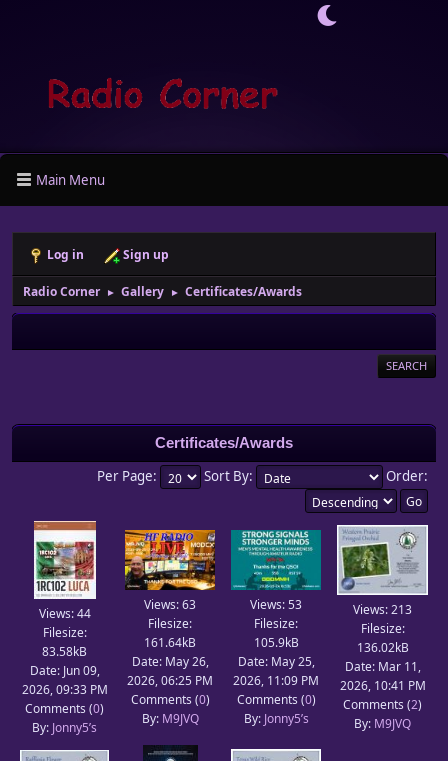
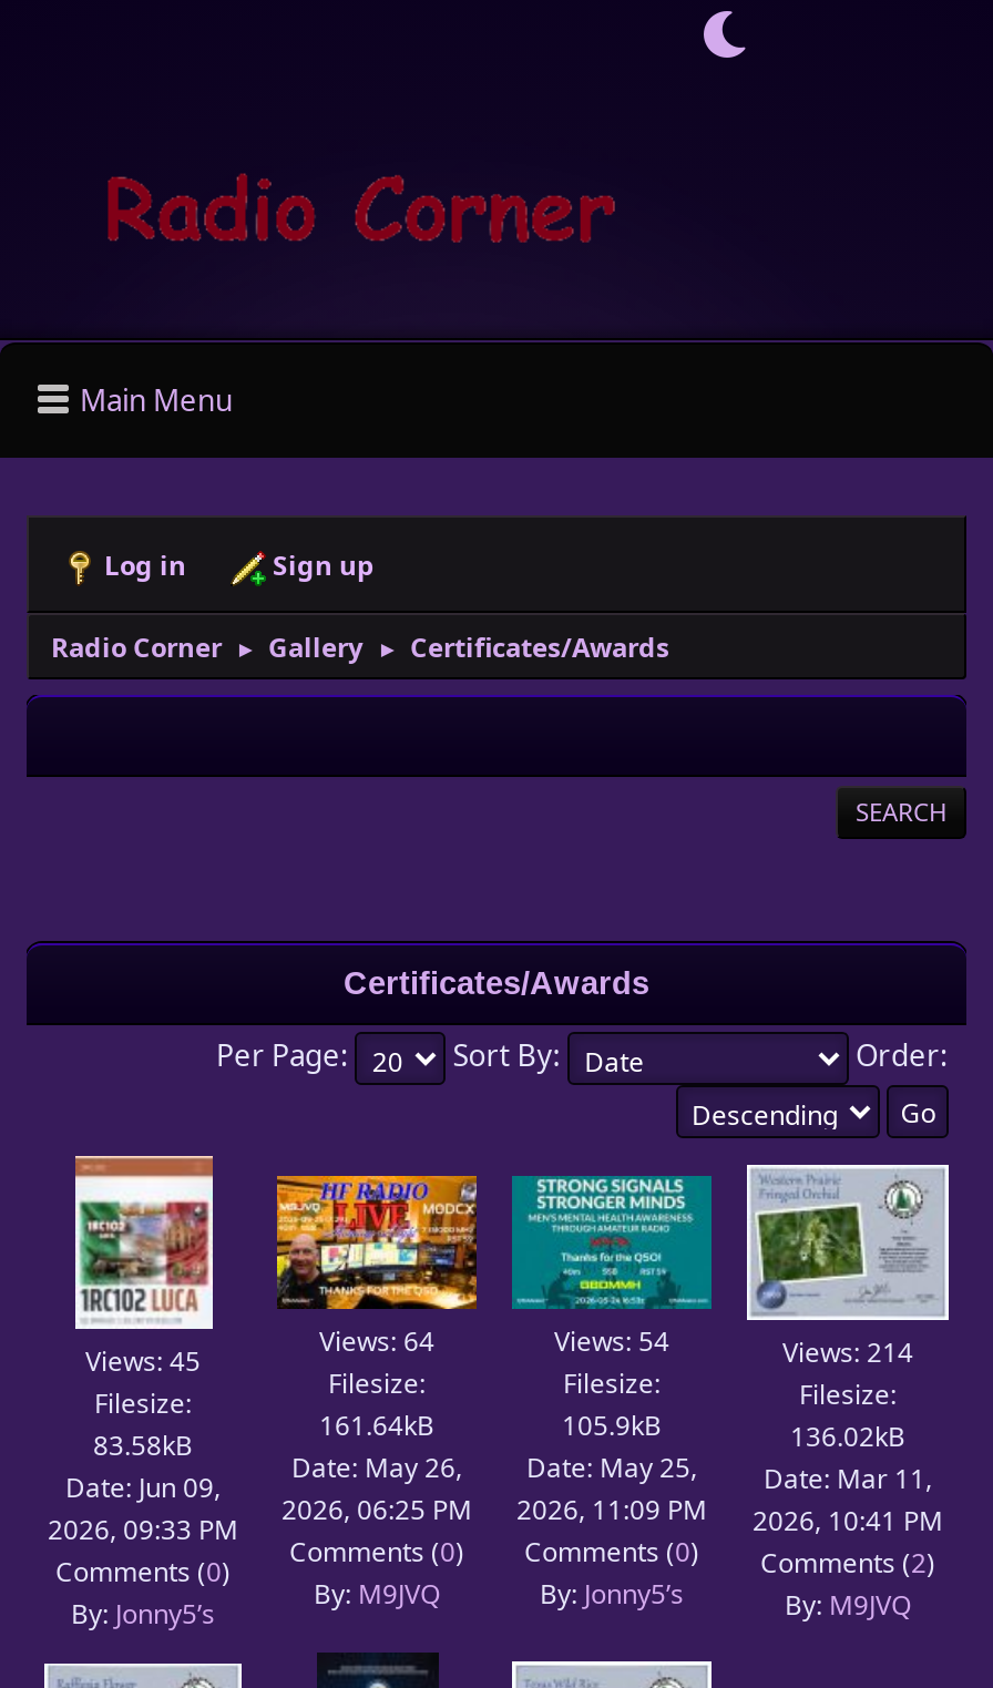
- Views: 63
+ Views: 64

- Views: 53
+ Views: 54

- Views: 213
+ Views: 214

- Views: 44
+ Views: 45
